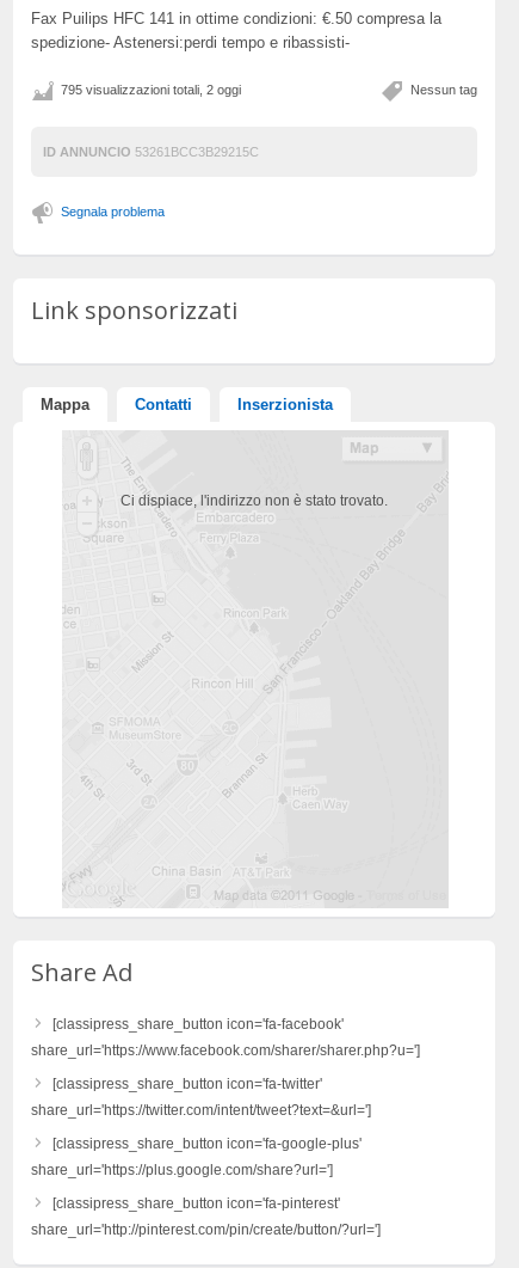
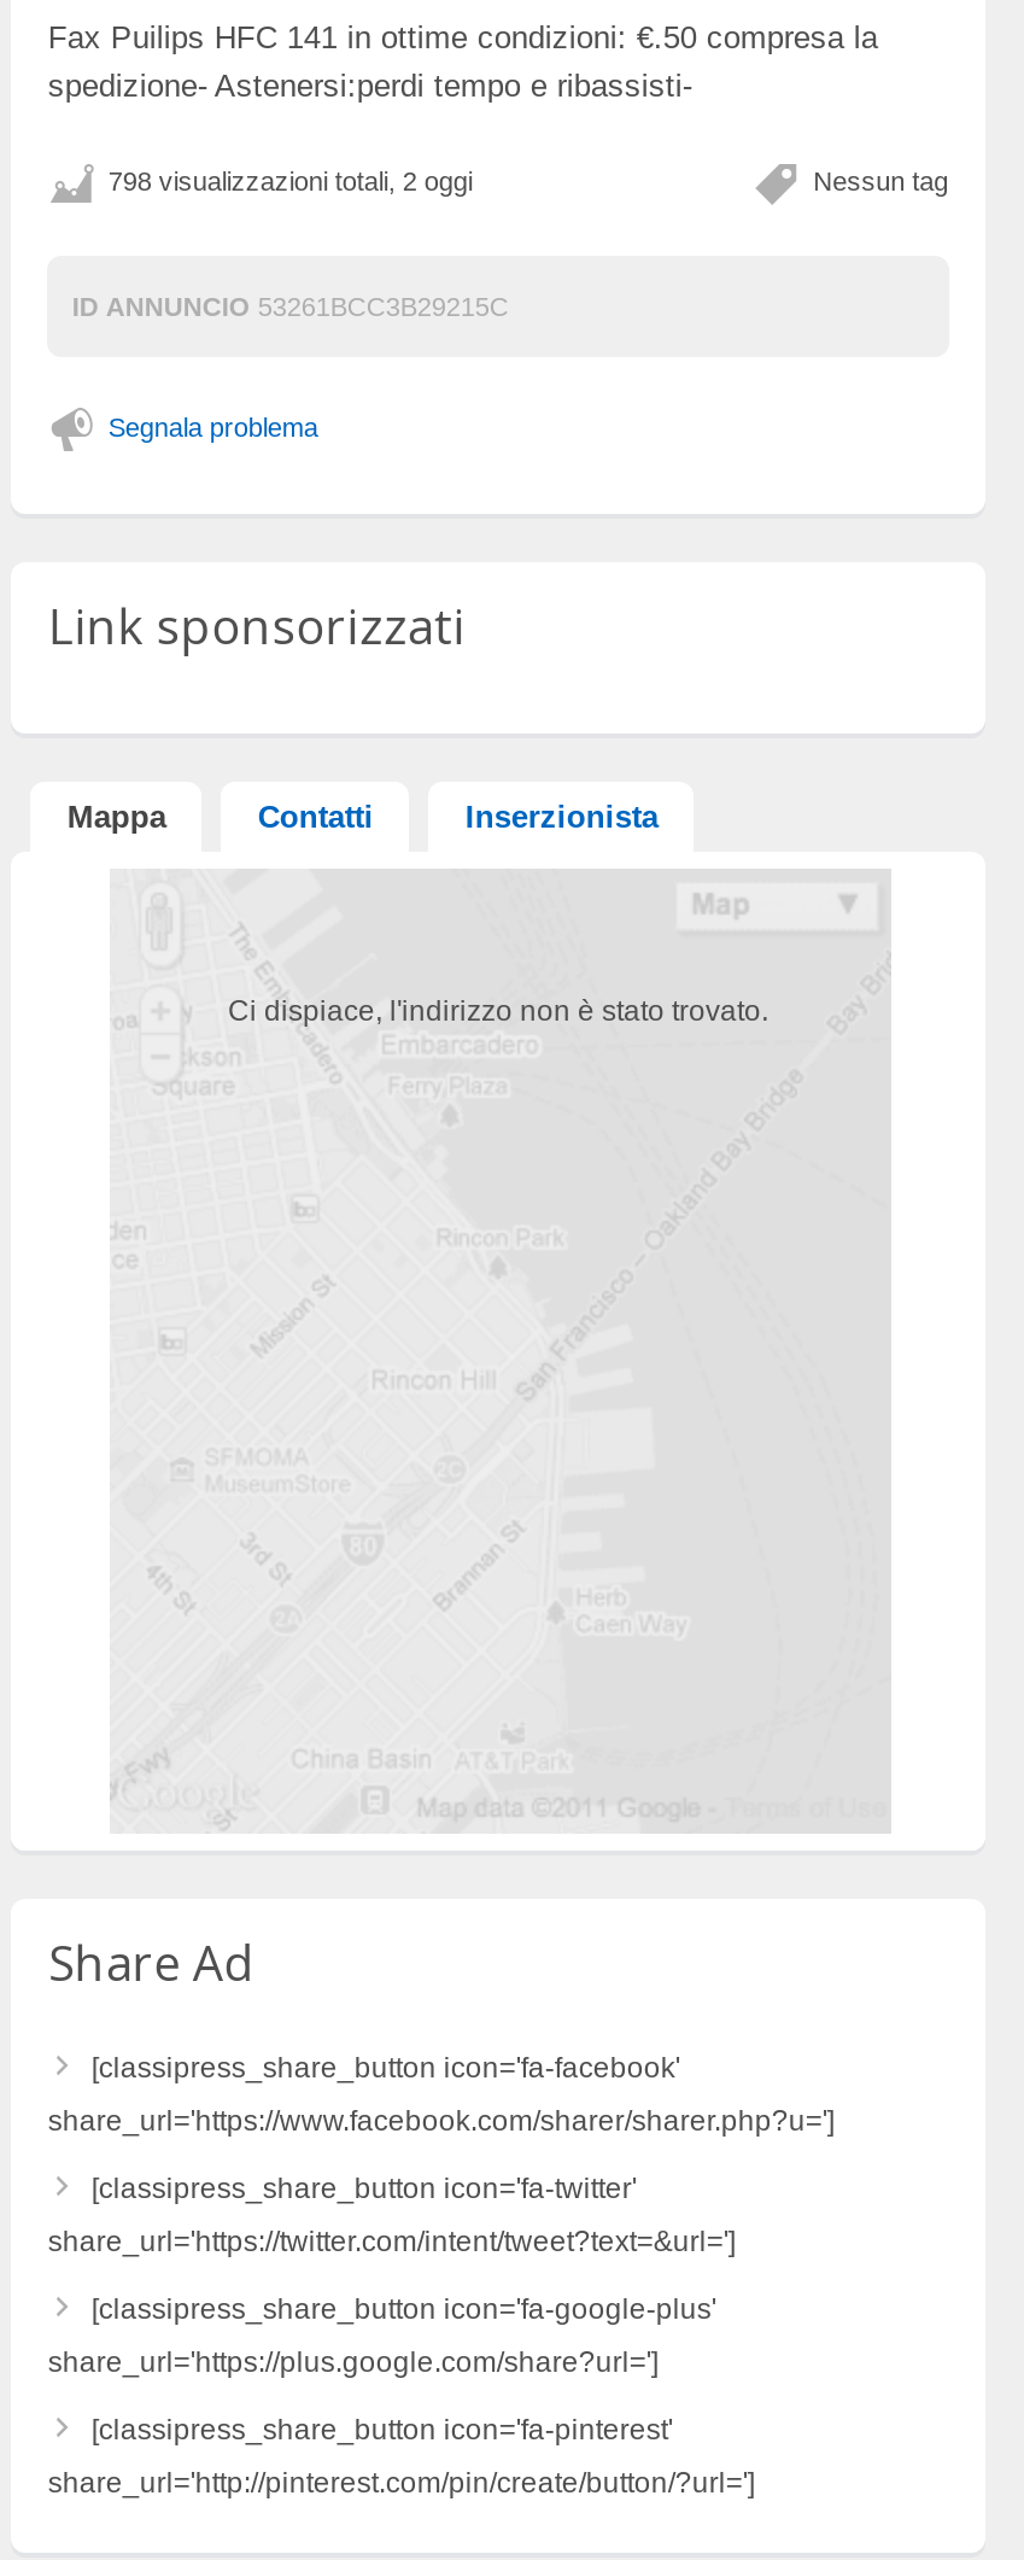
- 795 visualizzazioni totali, 2 oggi
+ 798 visualizzazioni totali, 2 oggi
